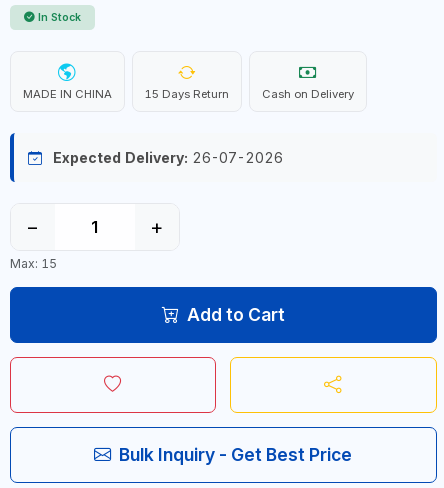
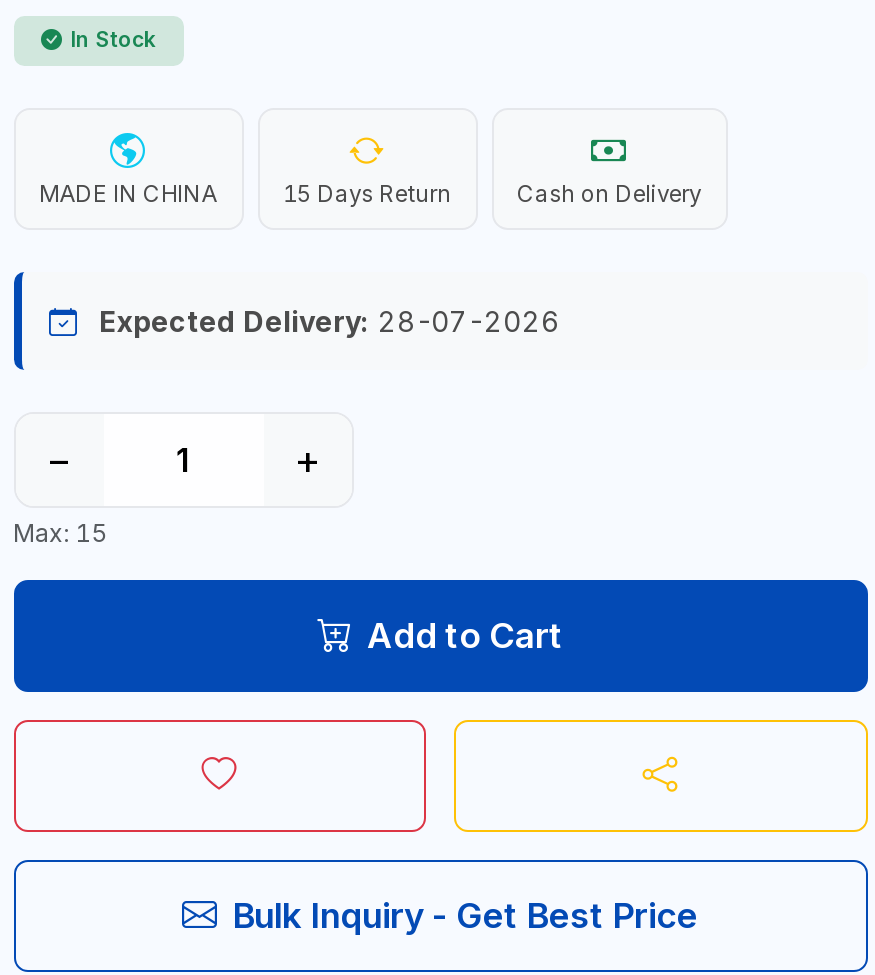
- Expected Delivery: 26-07-2026
+ Expected Delivery: 28-07-2026
